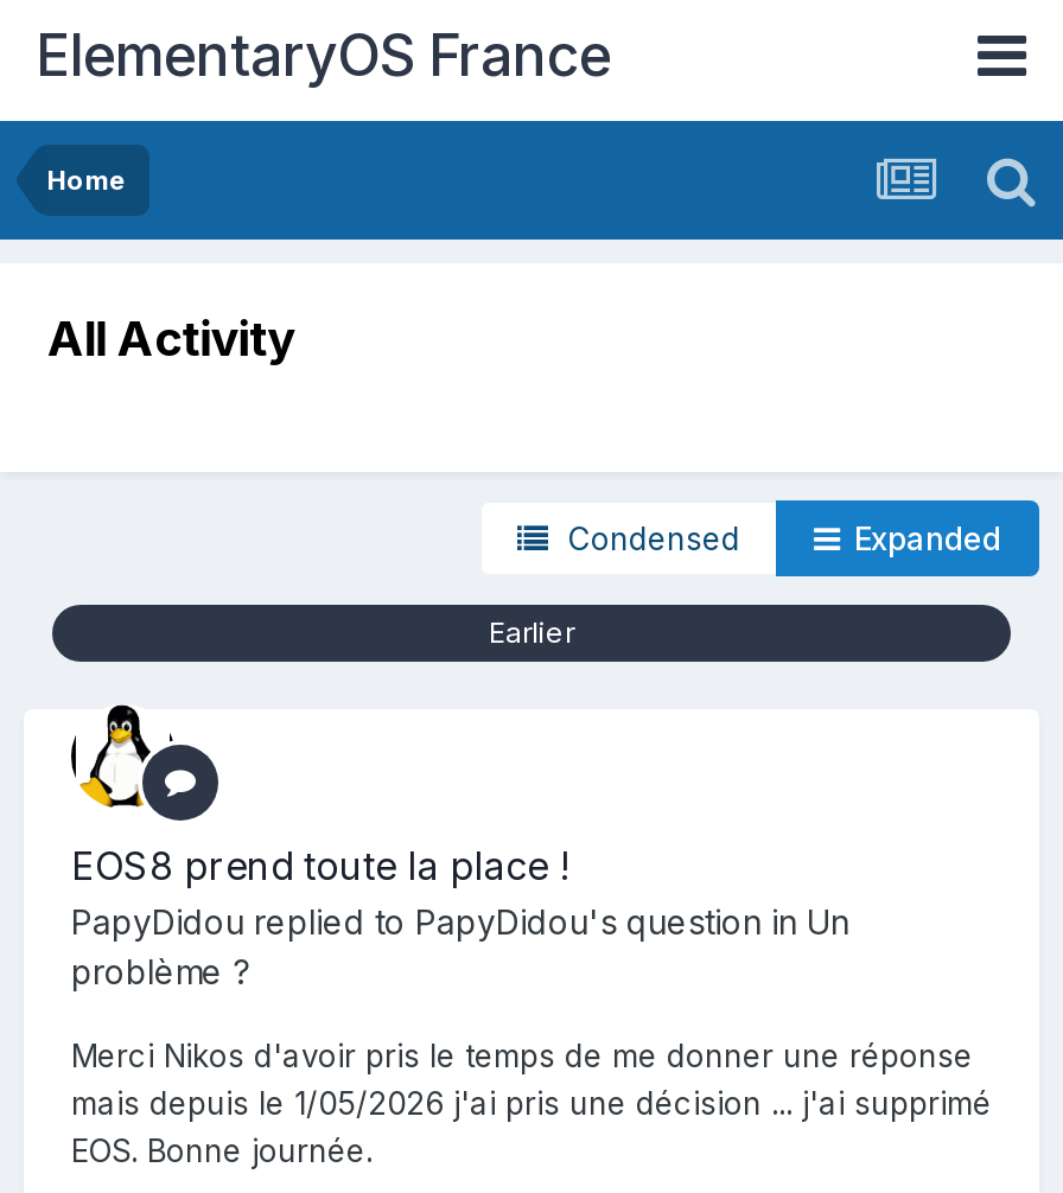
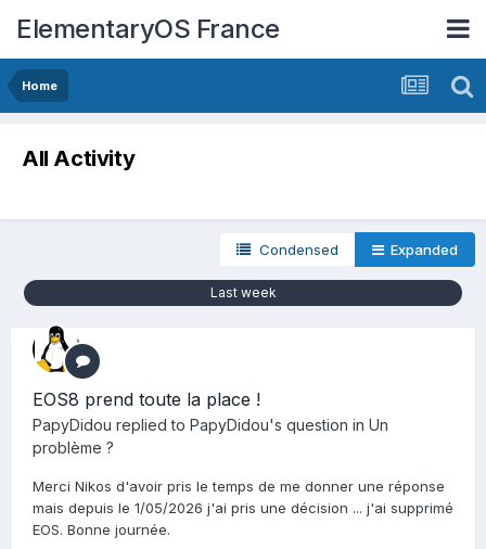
- Earlier
+ Last week
